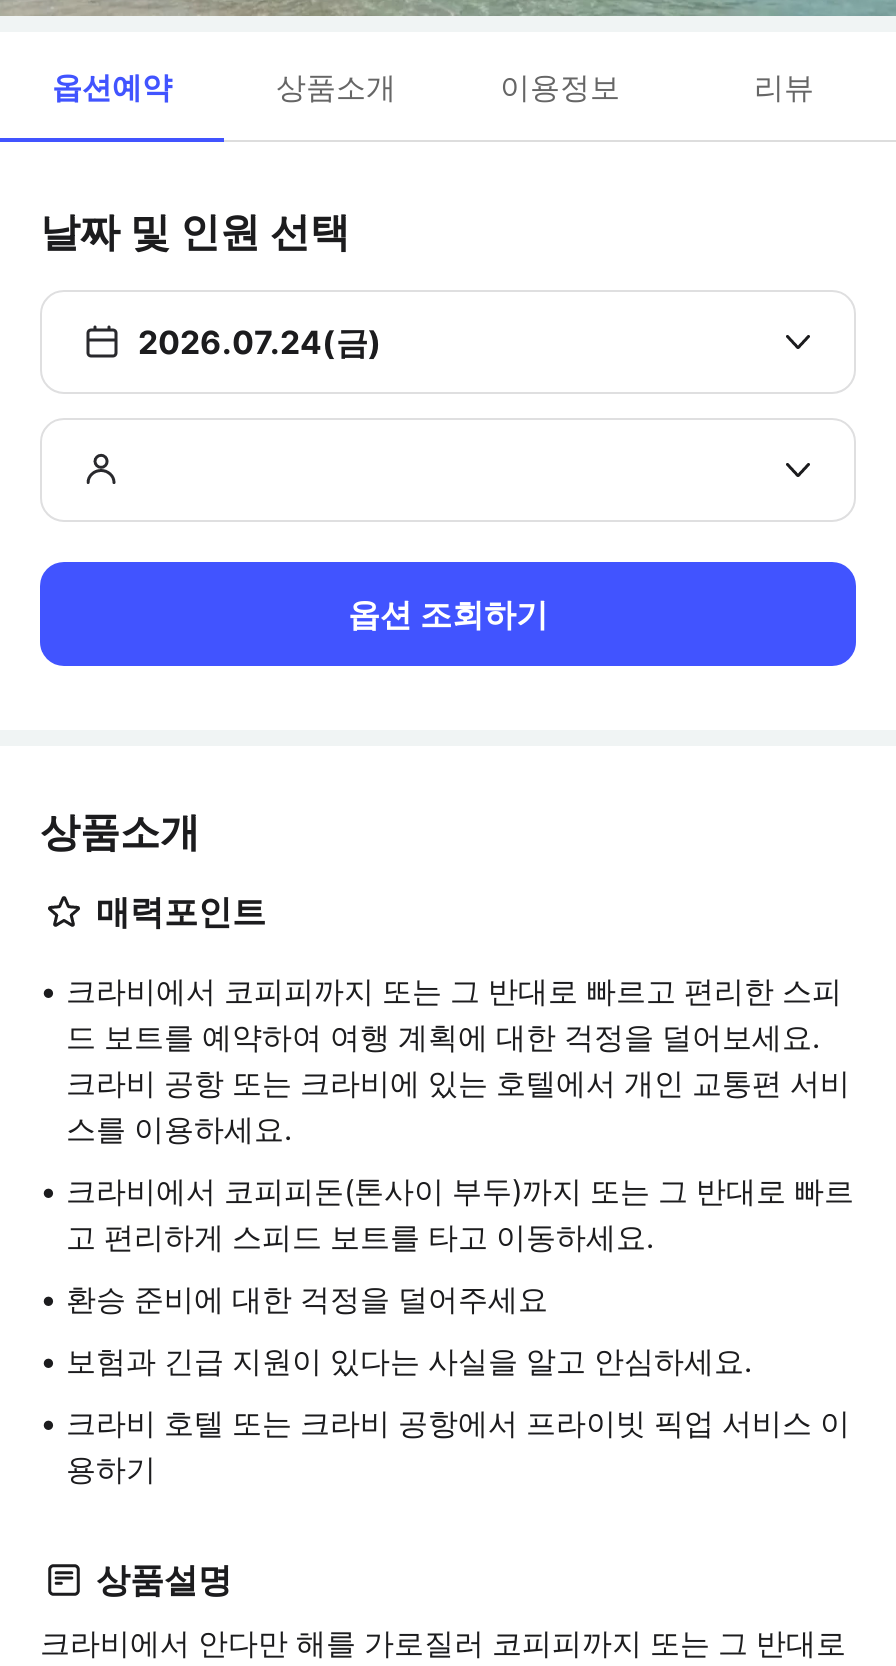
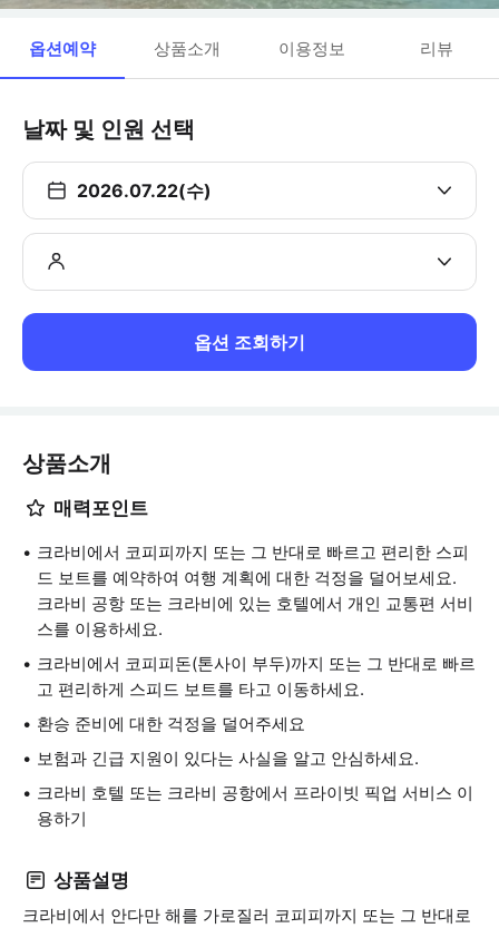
- 2026.07.24(금)
+ 2026.07.22(수)
